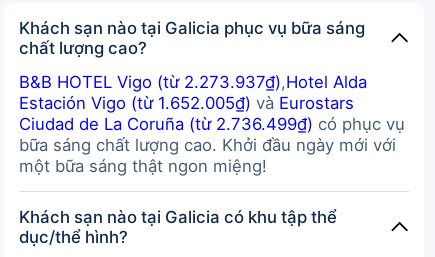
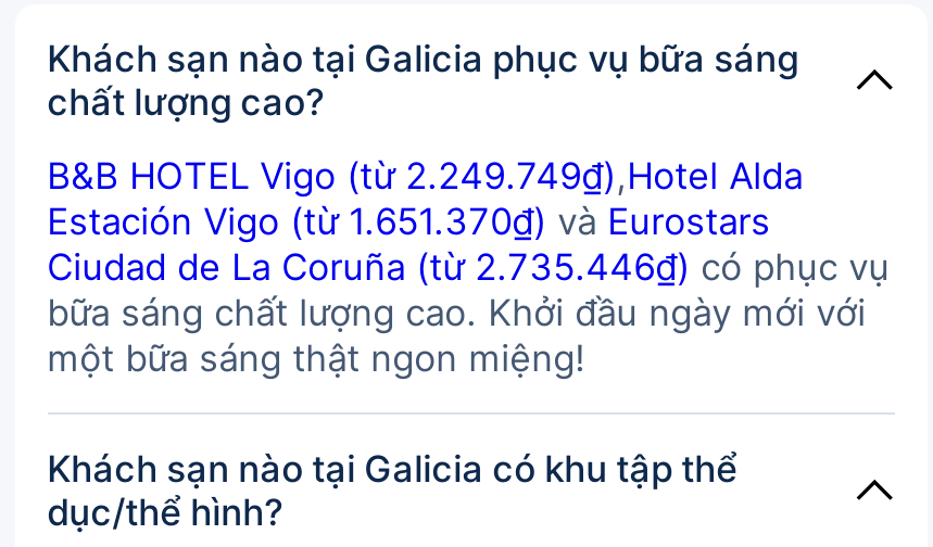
- B&B HOTEL Vigo (từ 2.273.937₫), Hotel Alda
+ B&B HOTEL Vigo (từ 2.249.749₫), Hotel Alda

- Estación Vigo (từ 1.652.005₫) và Eurostars
+ Estación Vigo (từ 1.651.370₫) và Eurostars

- Ciudad de La Coruña (từ 2.736.499₫) có phục vụ
+ Ciudad de La Coruña (từ 2.735.446₫) có phục vụ
